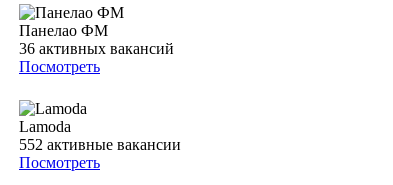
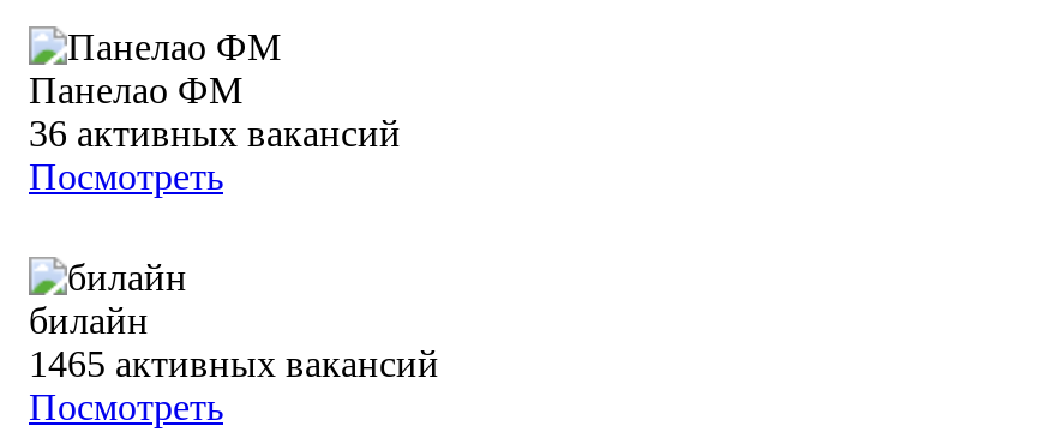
- Lamoda
- 552 активные вакансии
+ билайн
+ 1465 активных вакансий
